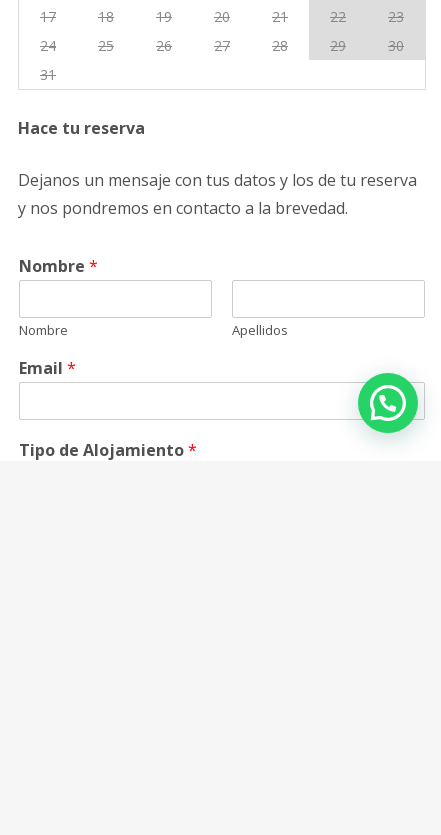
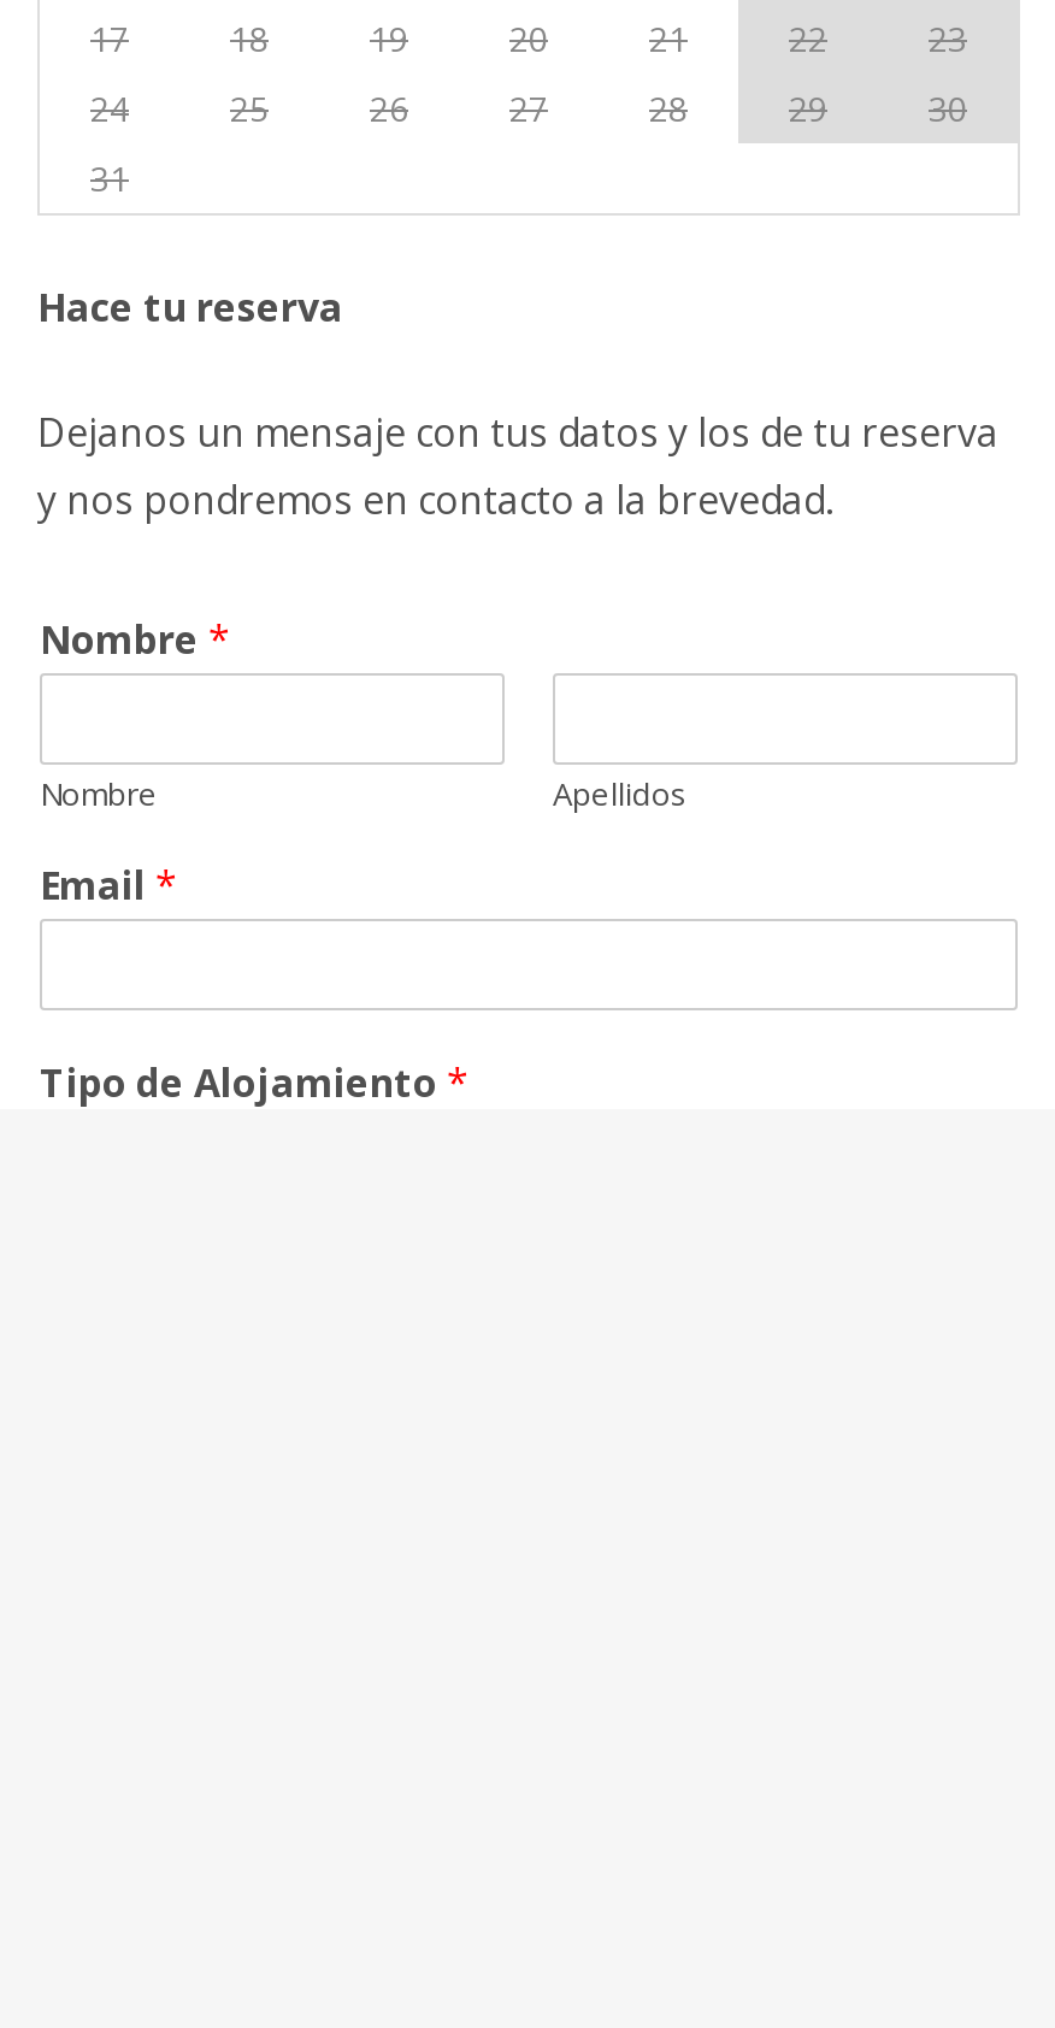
- [image]
